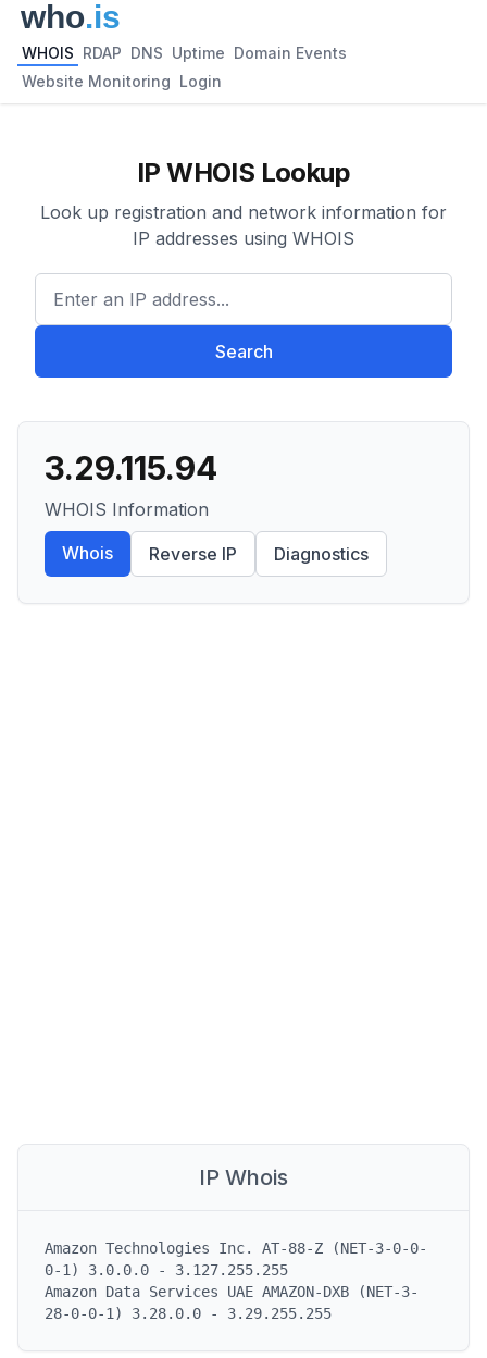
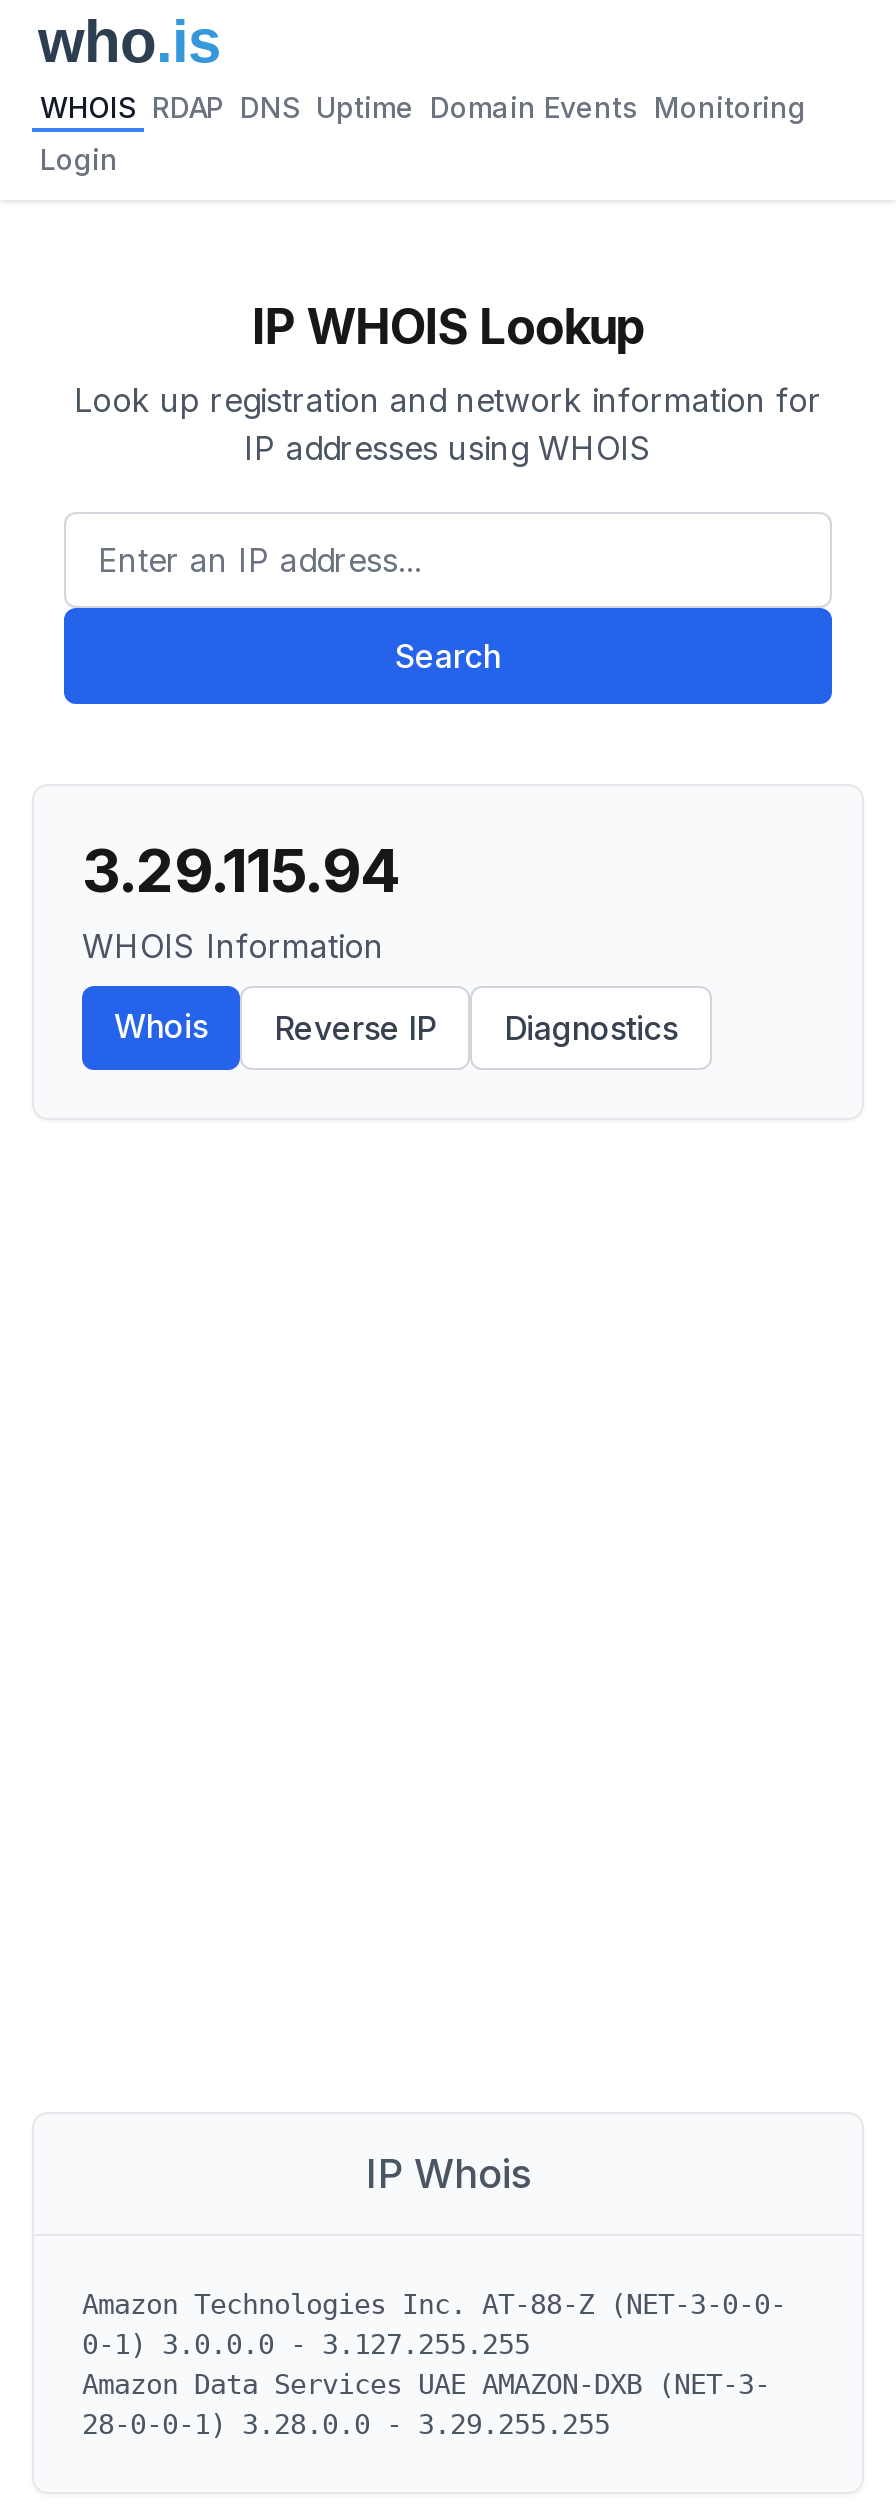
- WHOIS RDAP DNS Uptime Domain Events
+ WHOIS RDAP DNS Uptime Domain Events Monitoring

- Website Monitoring Login
+ Login
